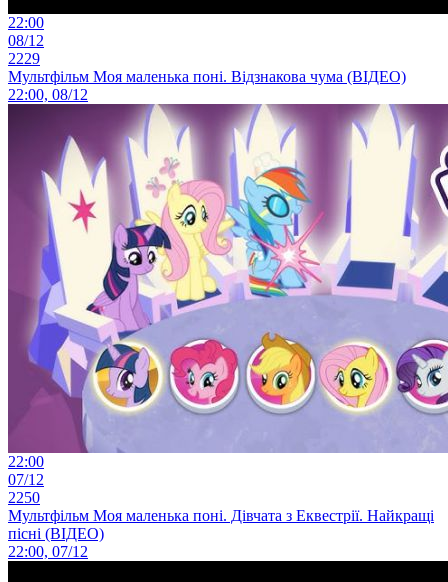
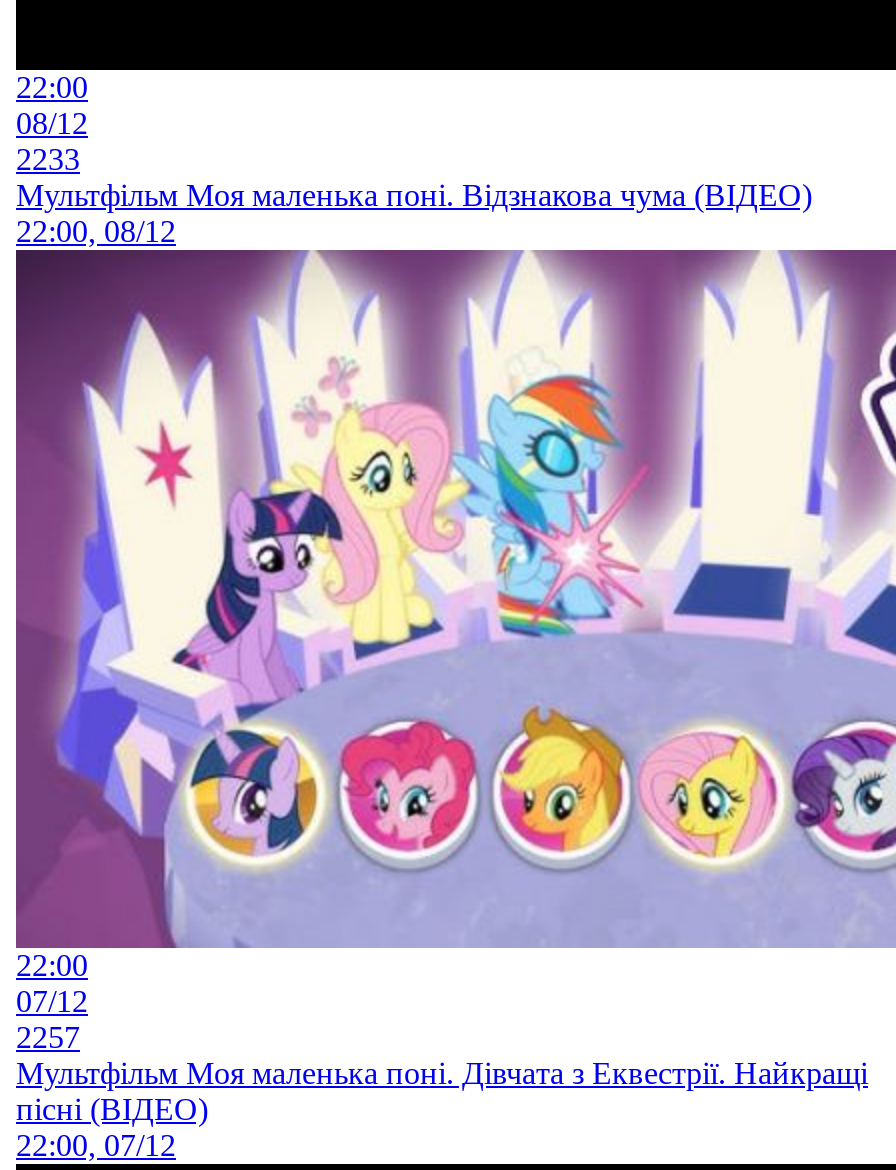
- 2229
+ 2233

- 2250
+ 2257
